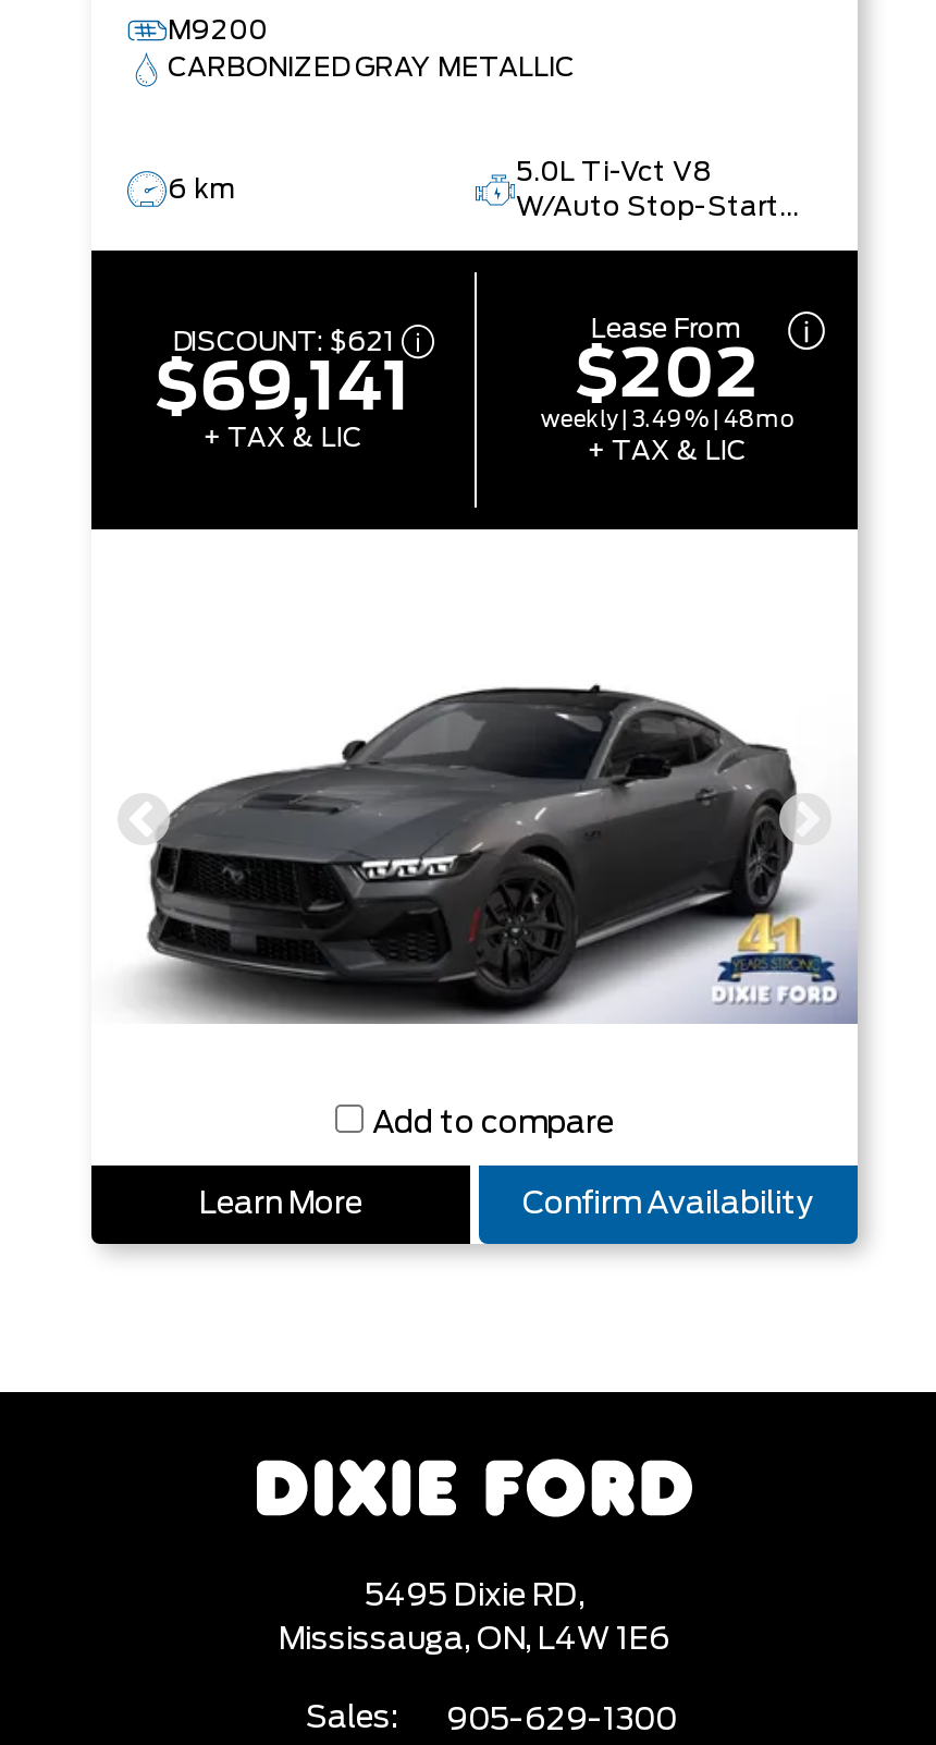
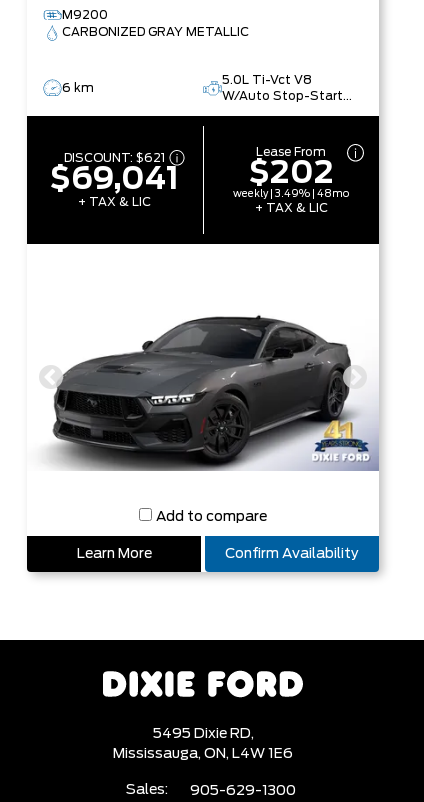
- $69,141
+ $69,041
